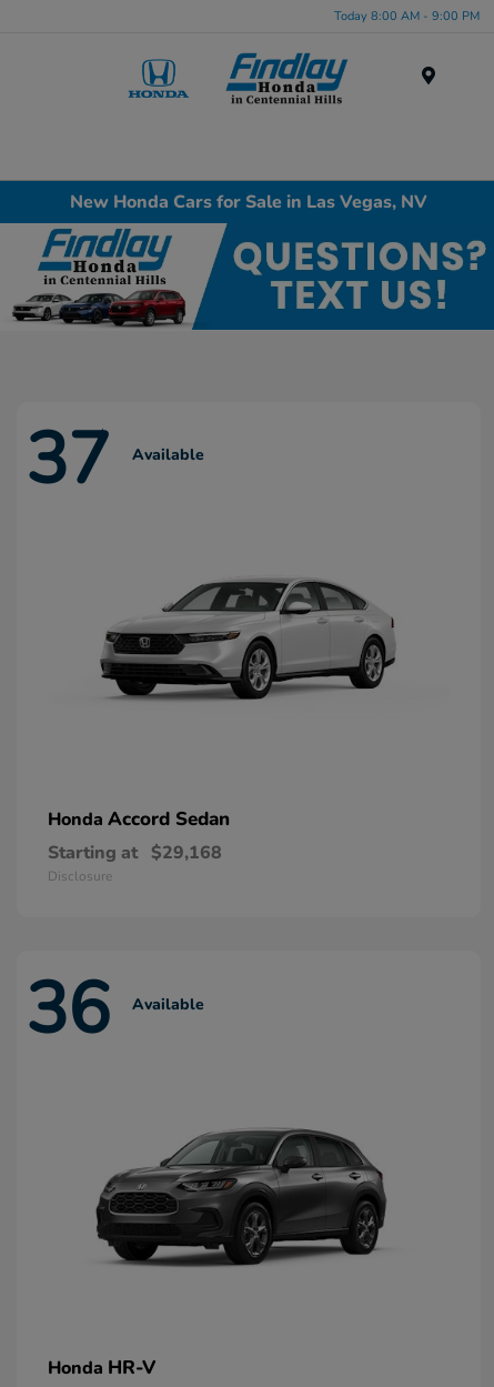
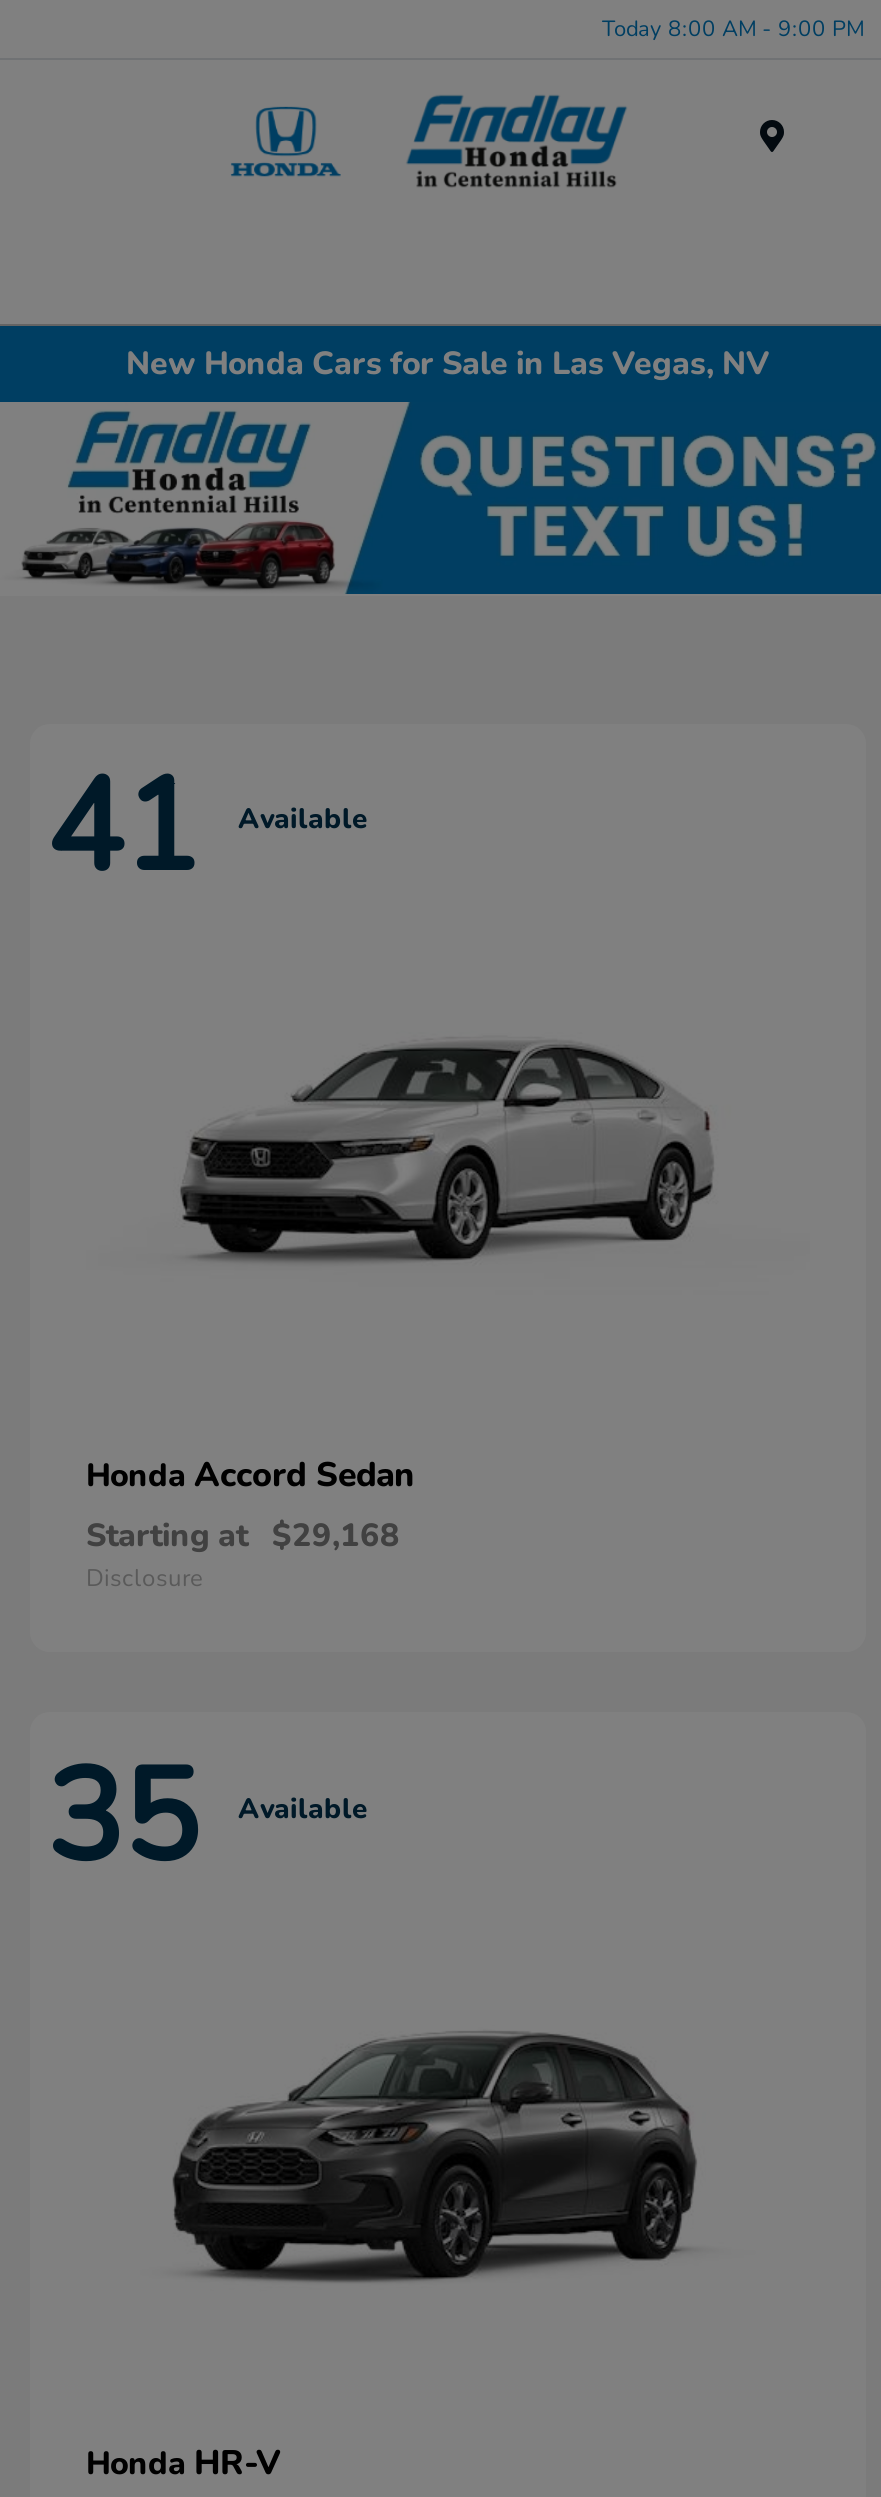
- 37 Available
+ 41 Available

- 36 Available
+ 35 Available
